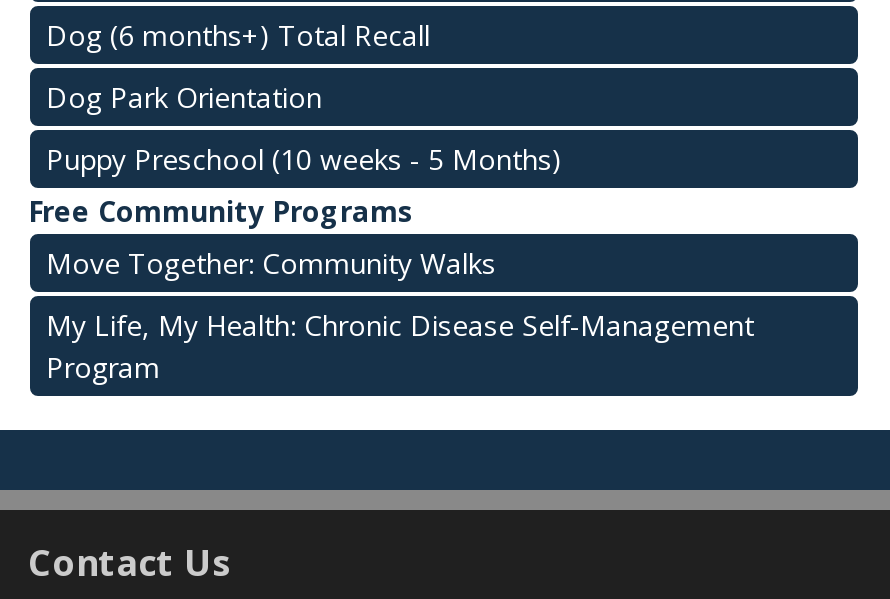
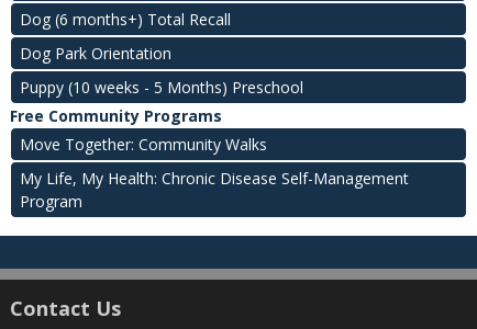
- Puppy Preschool (10 weeks - 5 Months)
+ Puppy (10 weeks - 5 Months) Preschool
